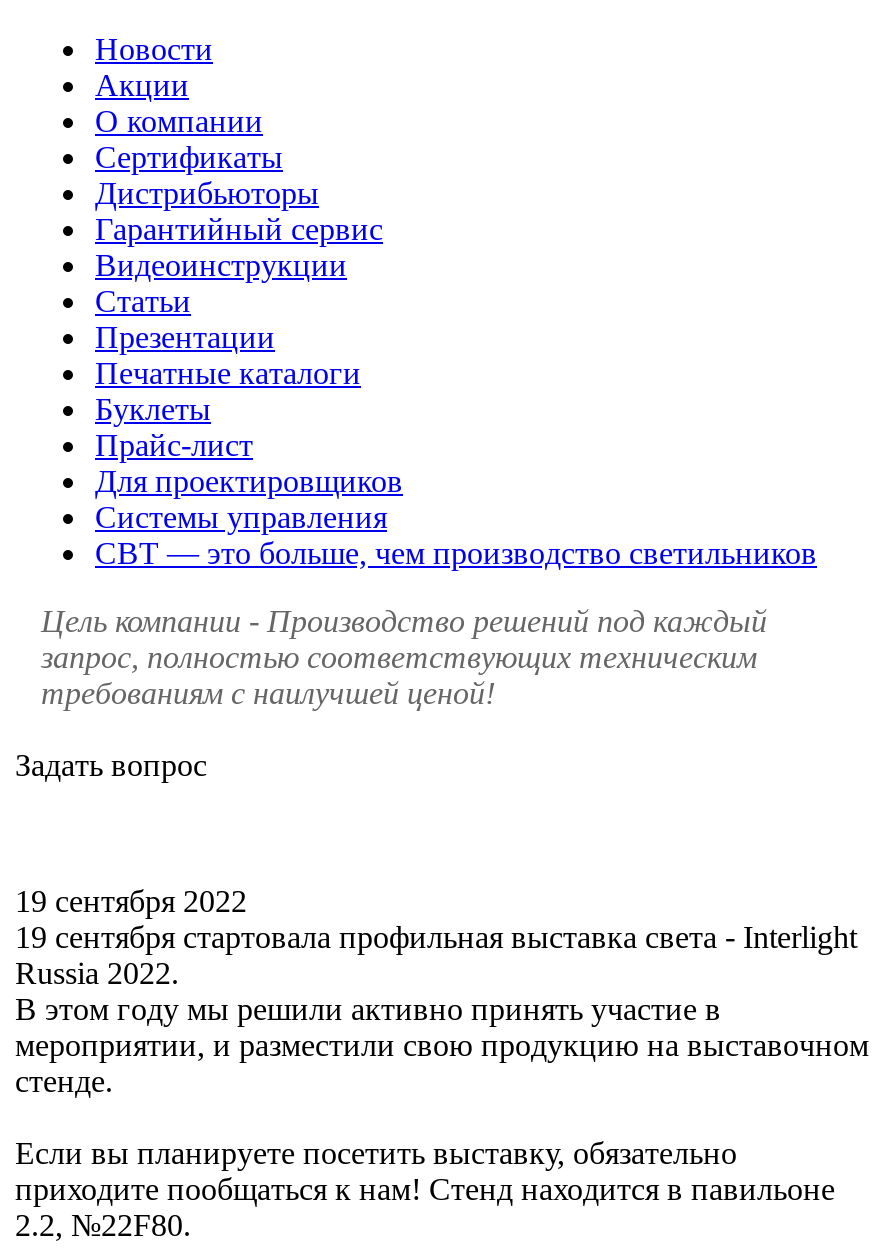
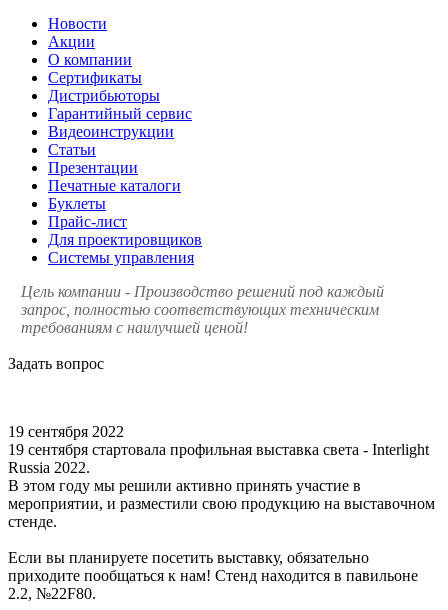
- СВТ — это больше, чем производство светильников
